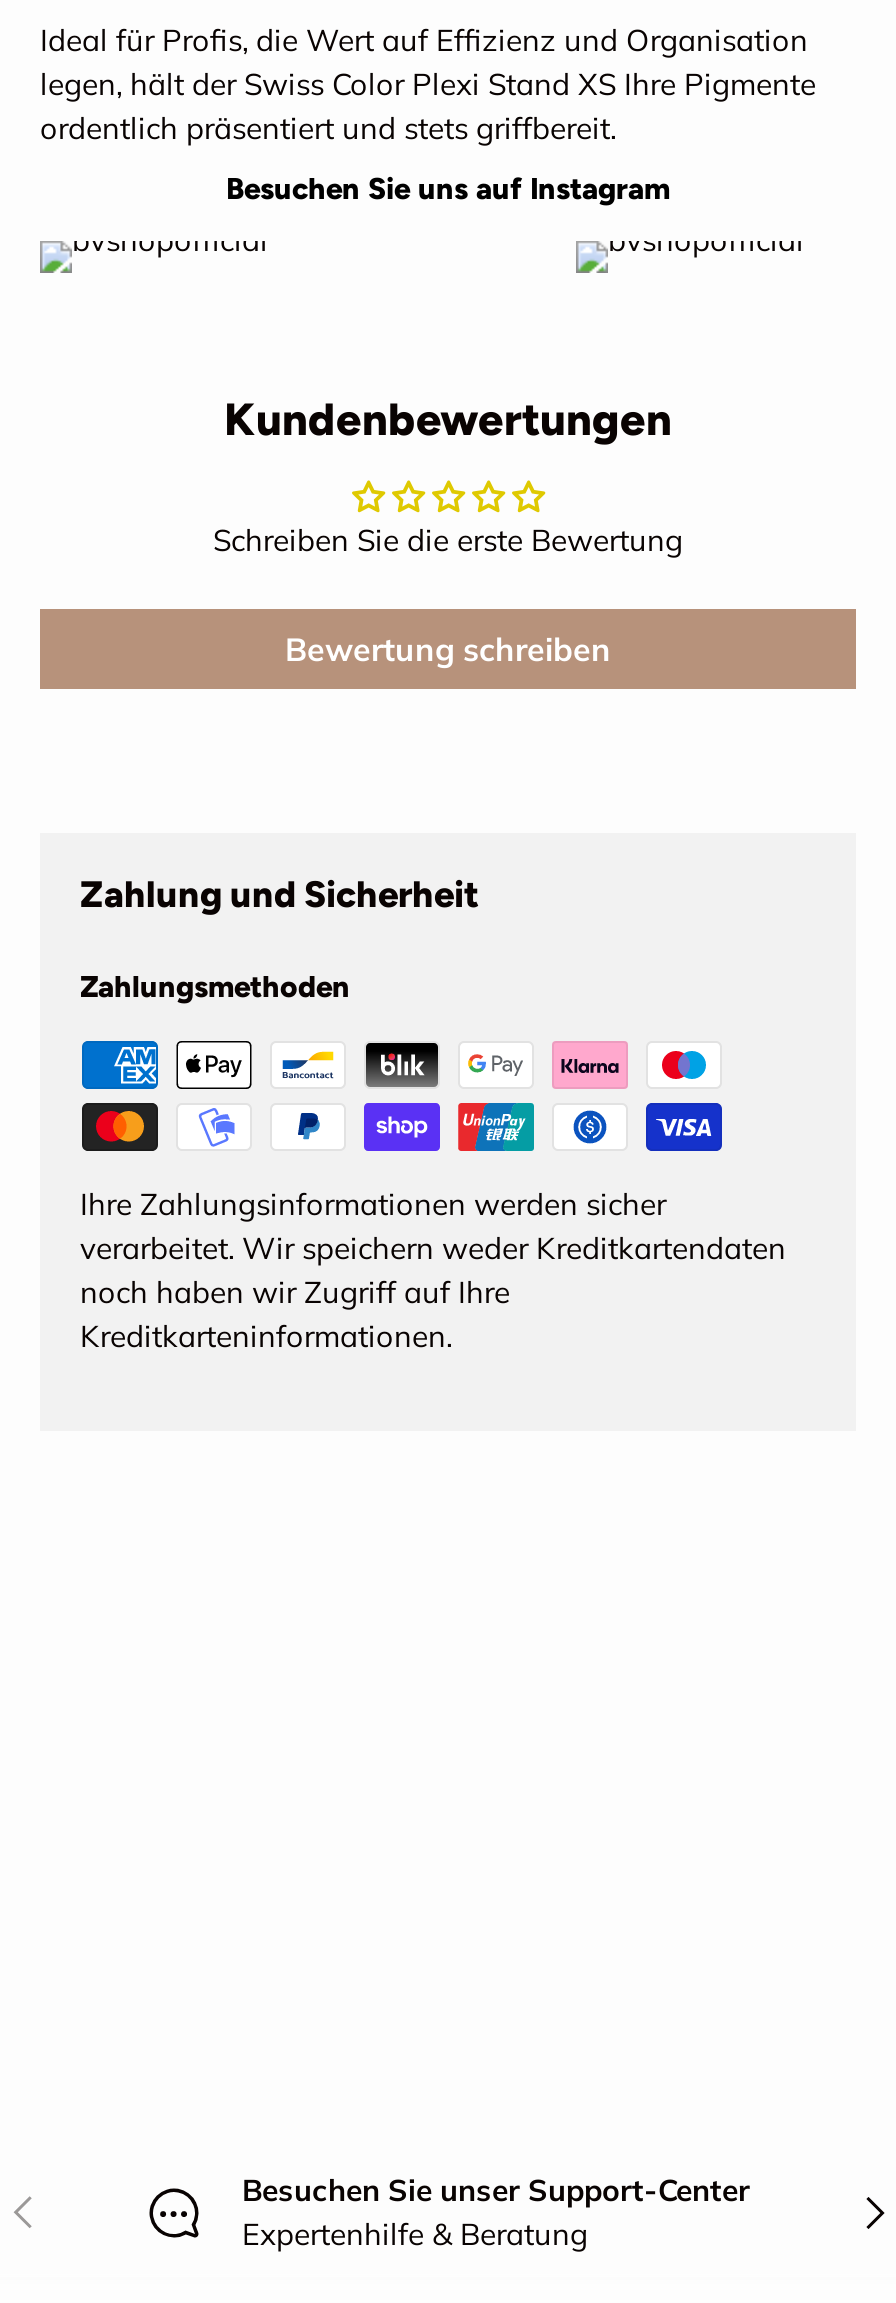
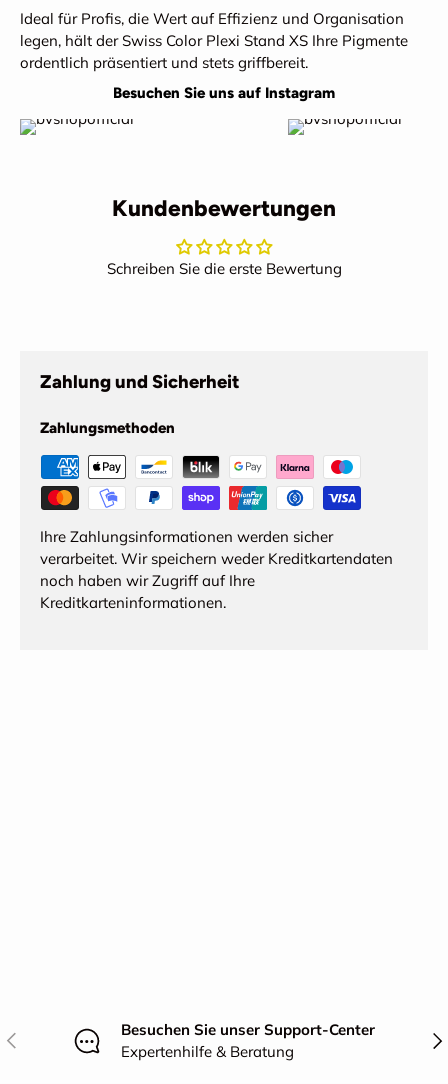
- Bewertung schreiben
